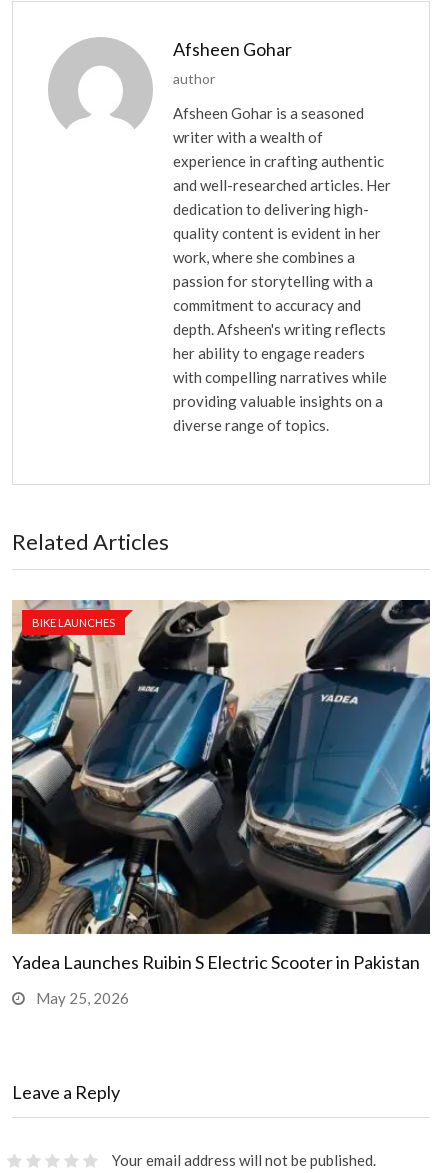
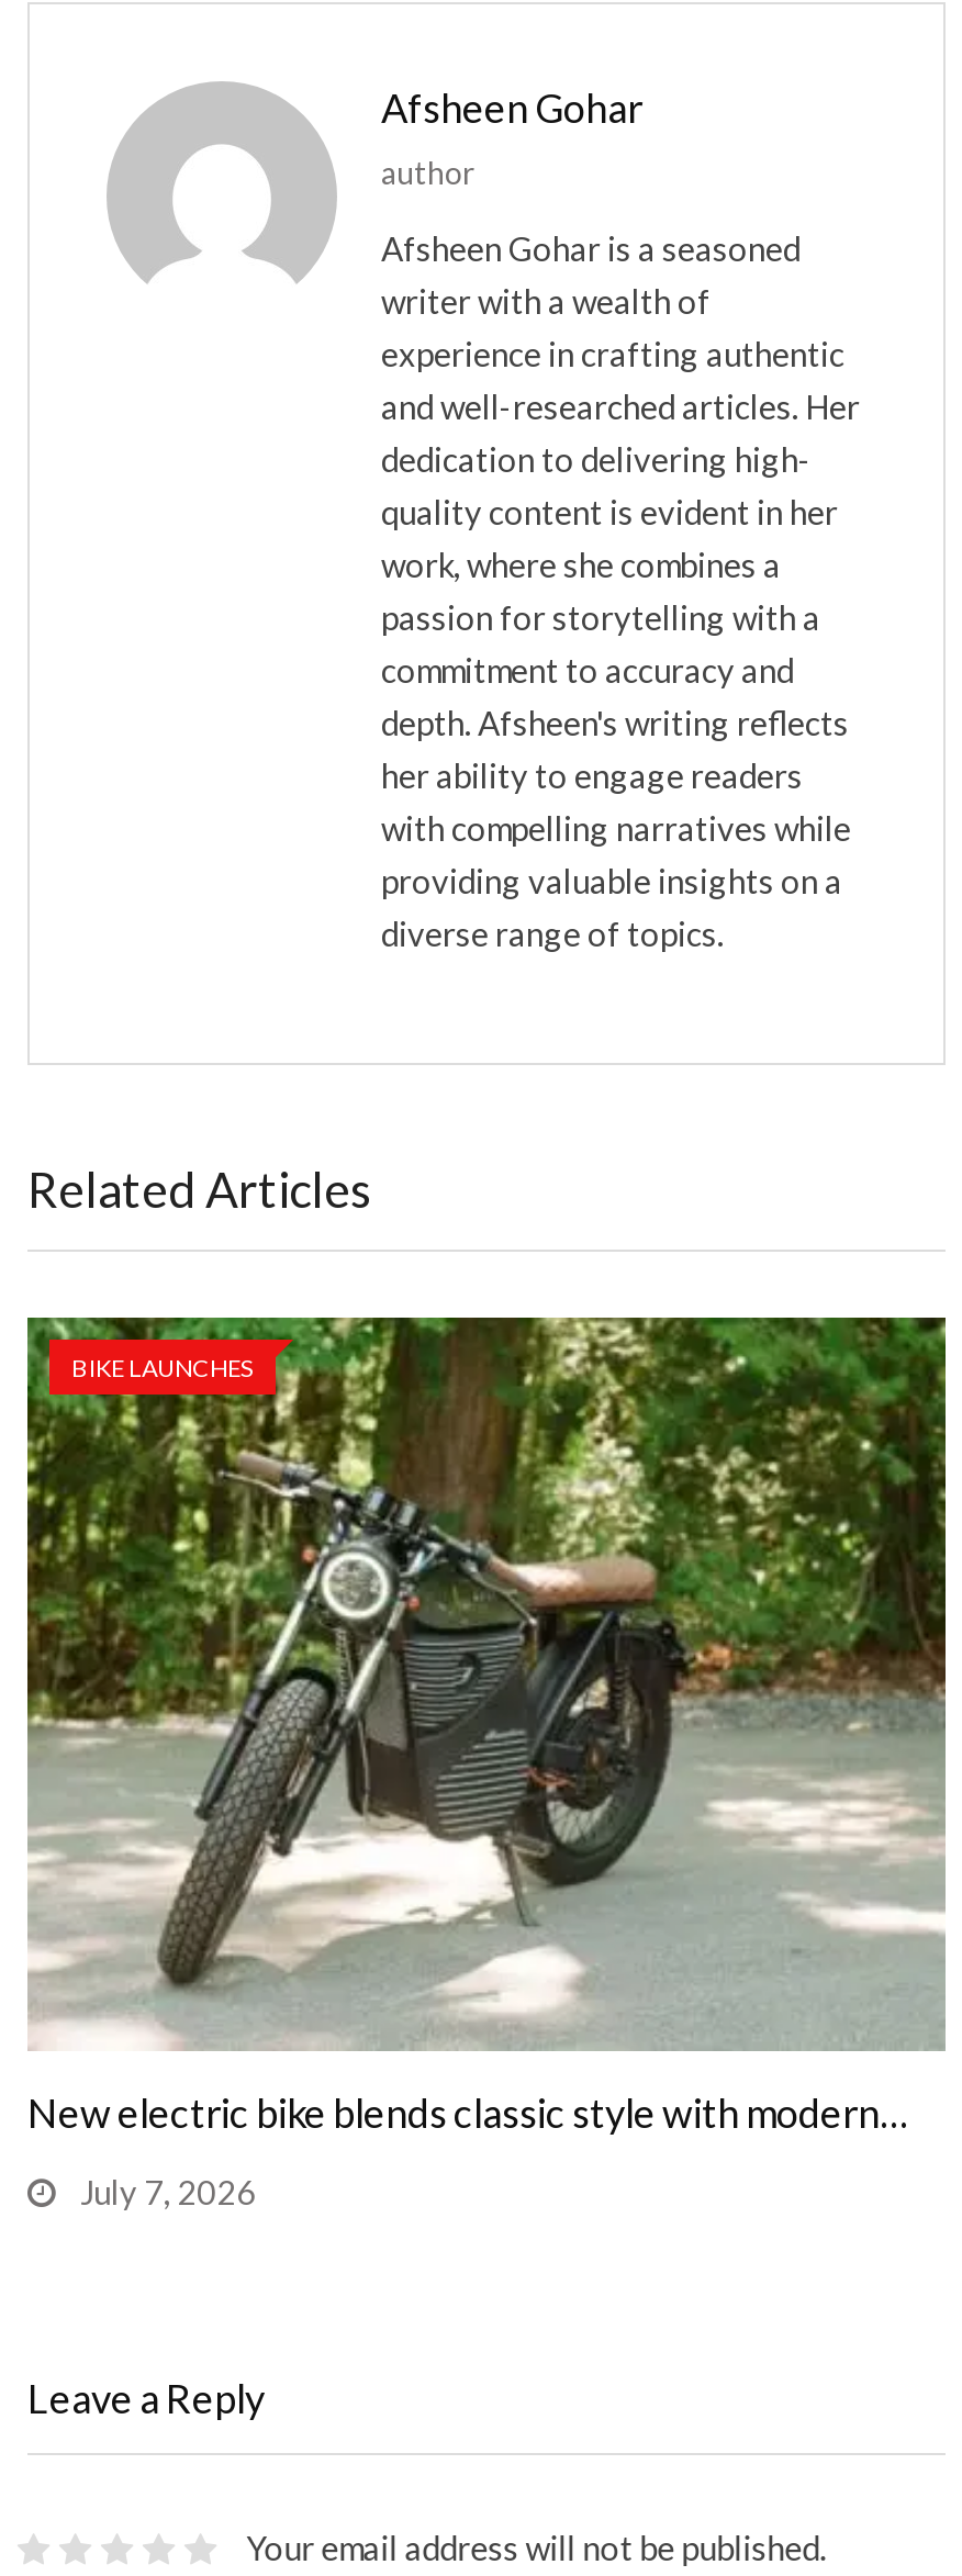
- [image]
- Yadea Launches Ruibin S Electric Scooter in Pakistan
+ [image]
+ New electric bike blends classic style with modern…

- May 25, 2026
+ July 7, 2026
